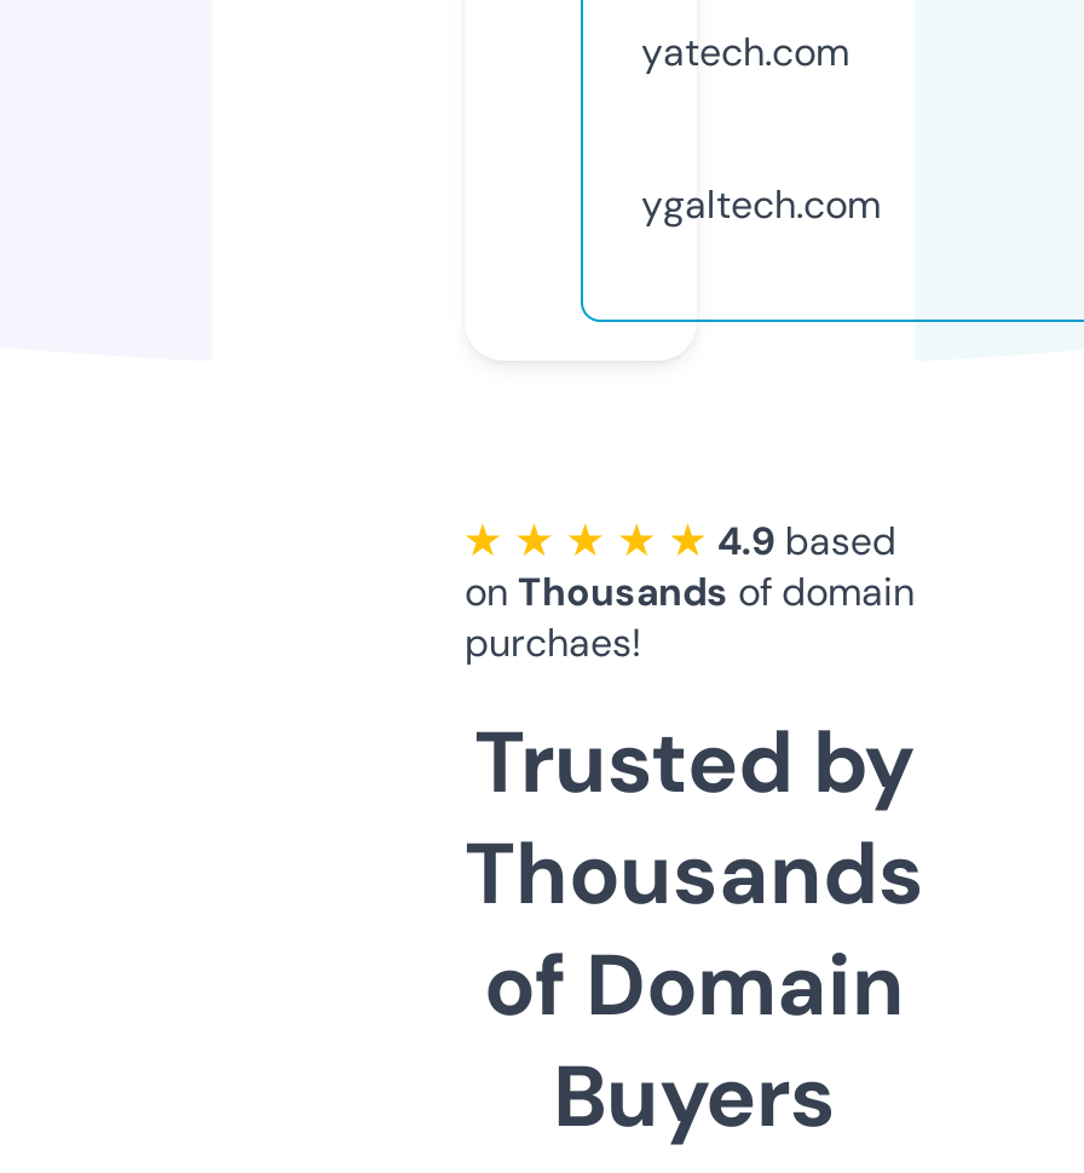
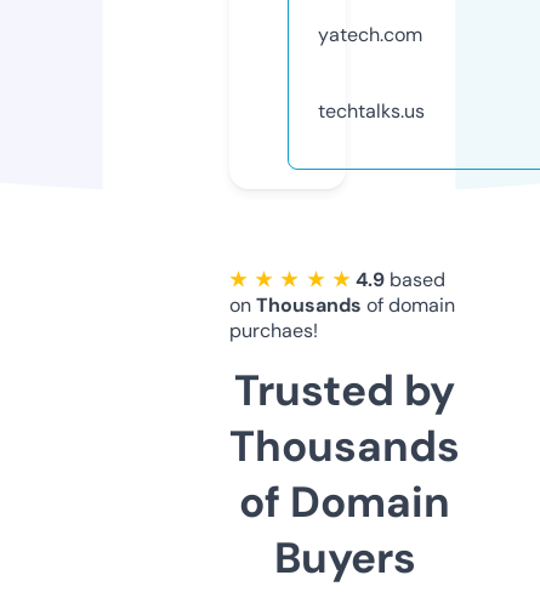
- ygaltech.com
+ techtalks.us
